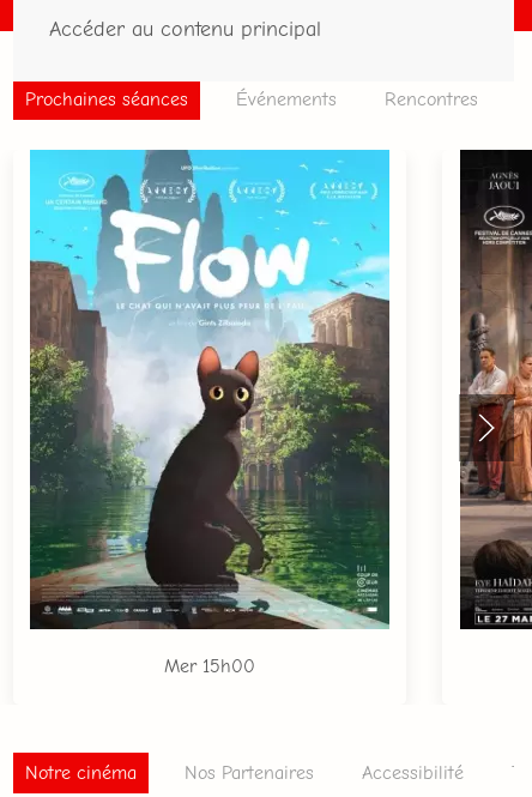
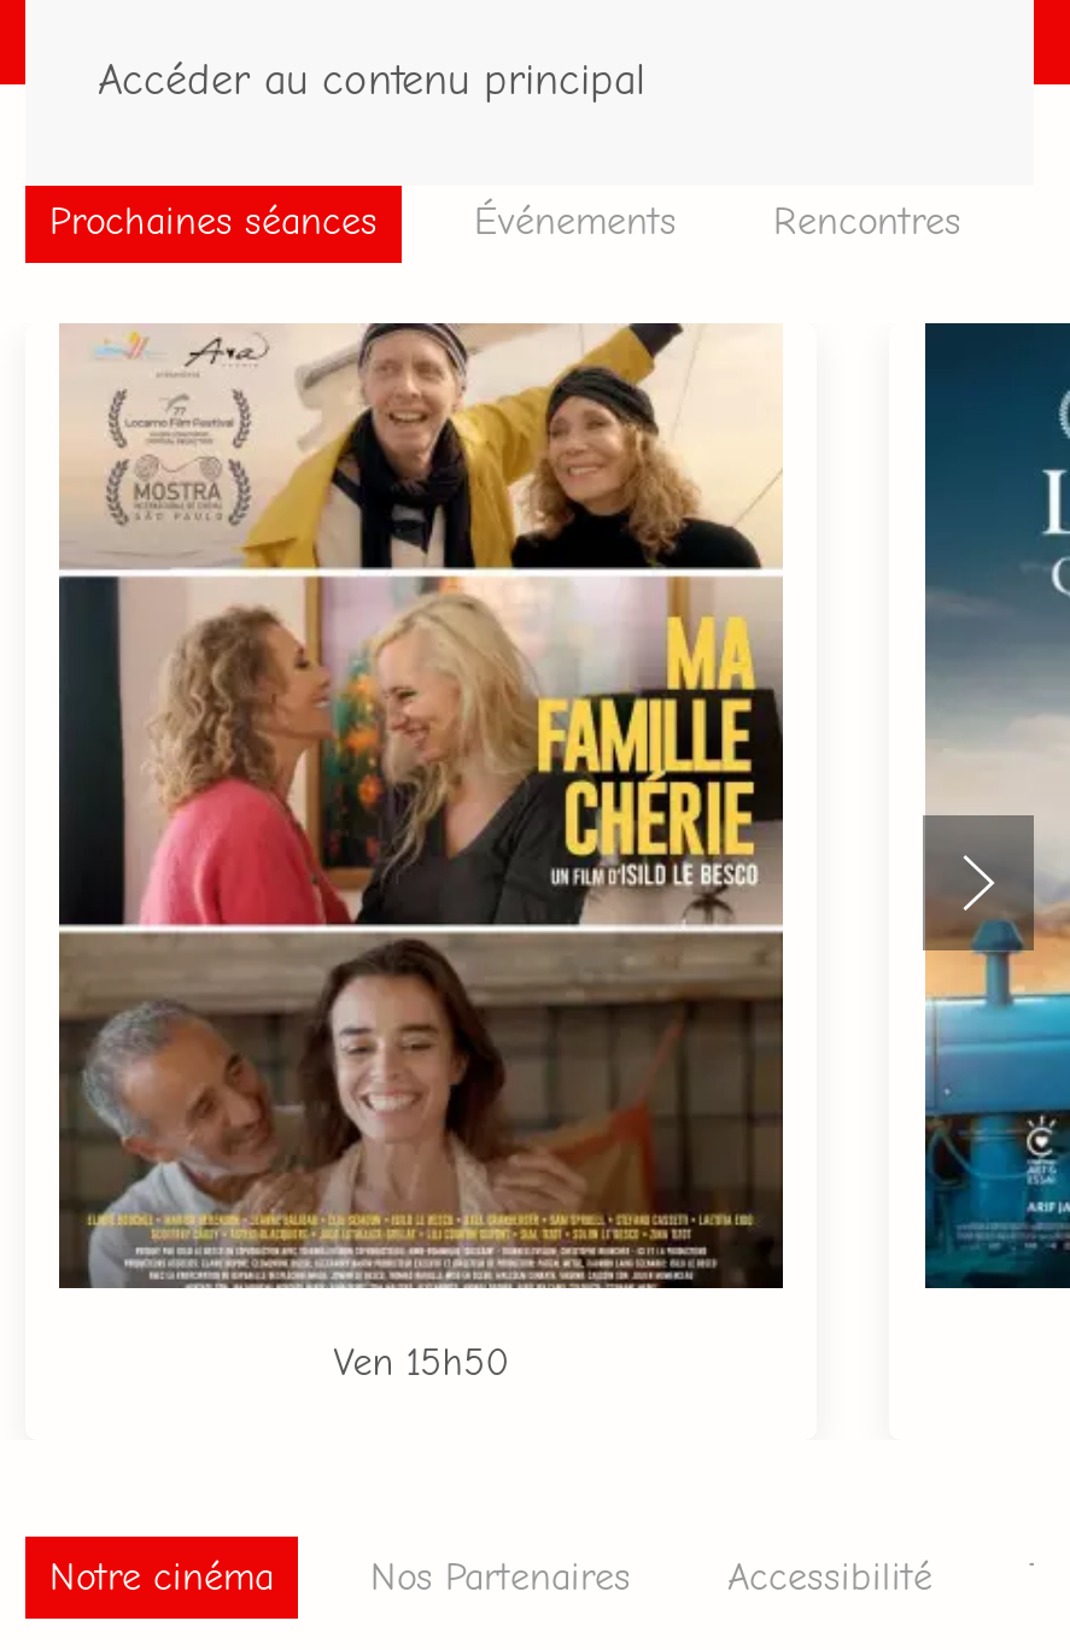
- [image]
- Mer 15h00
+ [image]
+ Ven 15h50

- [image]
+ [image]
